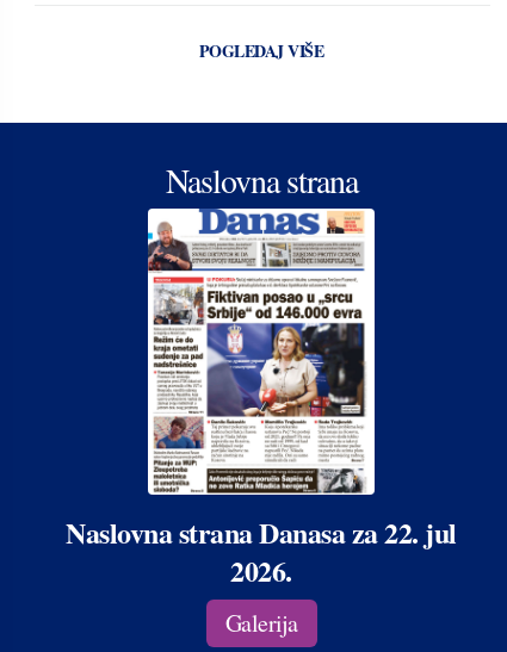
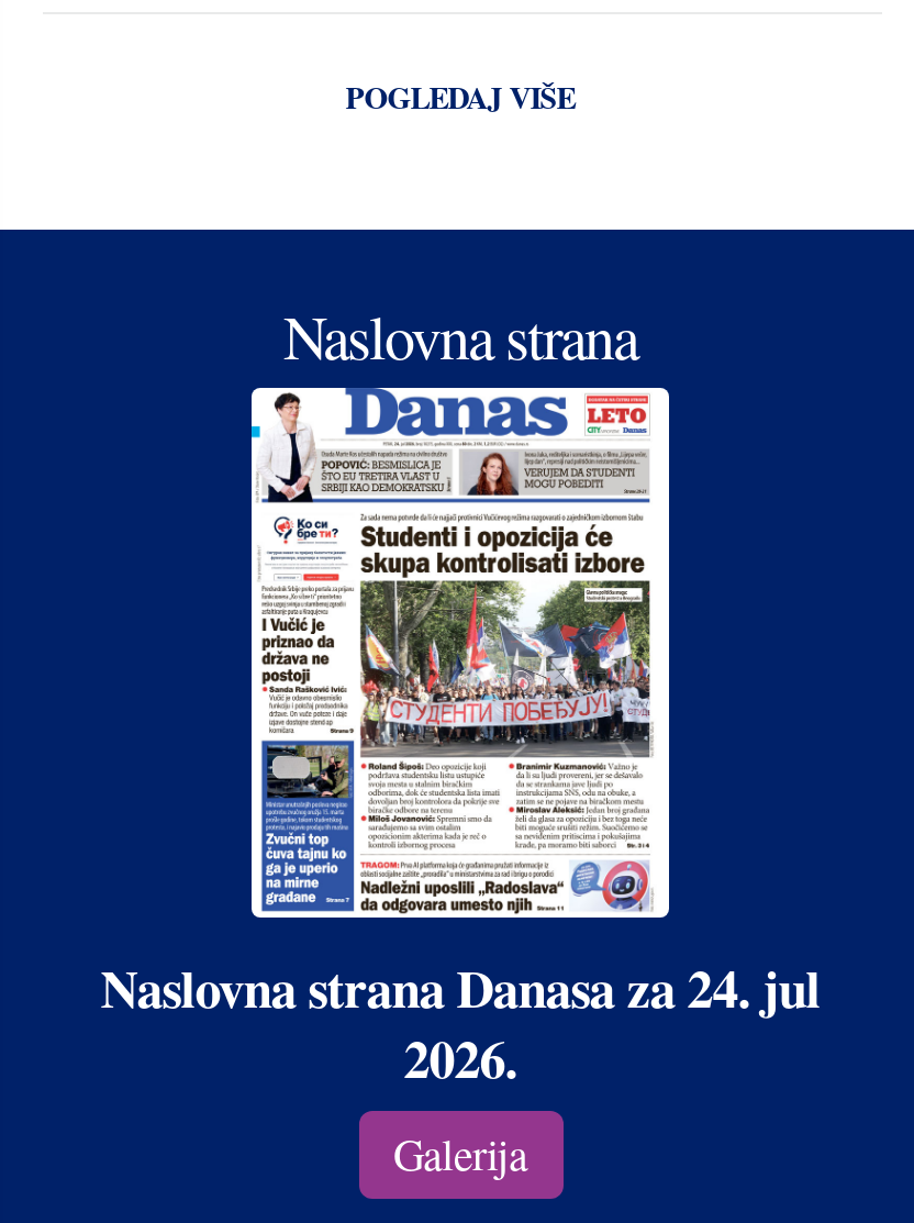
- [image]
- Naslovna strana Danasa za 22. jul
+ [image]
+ Naslovna strana Danasa za 24. jul
